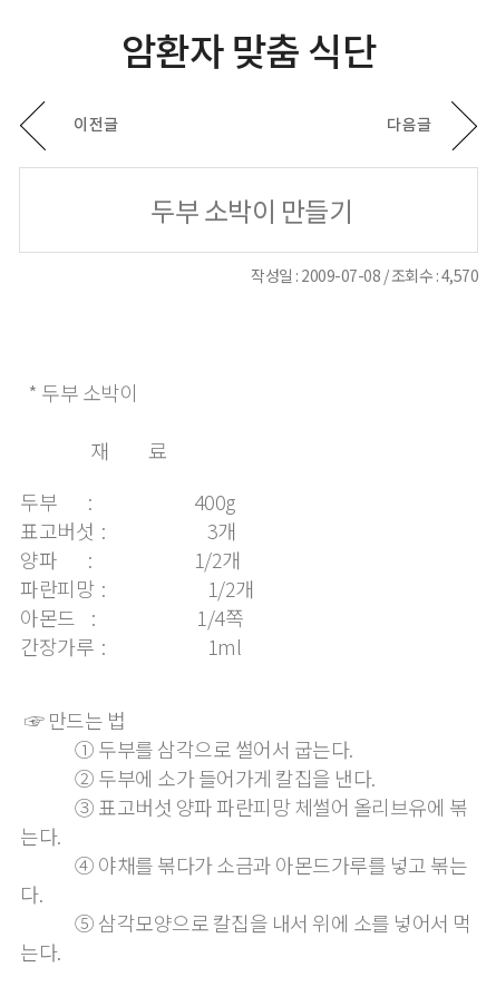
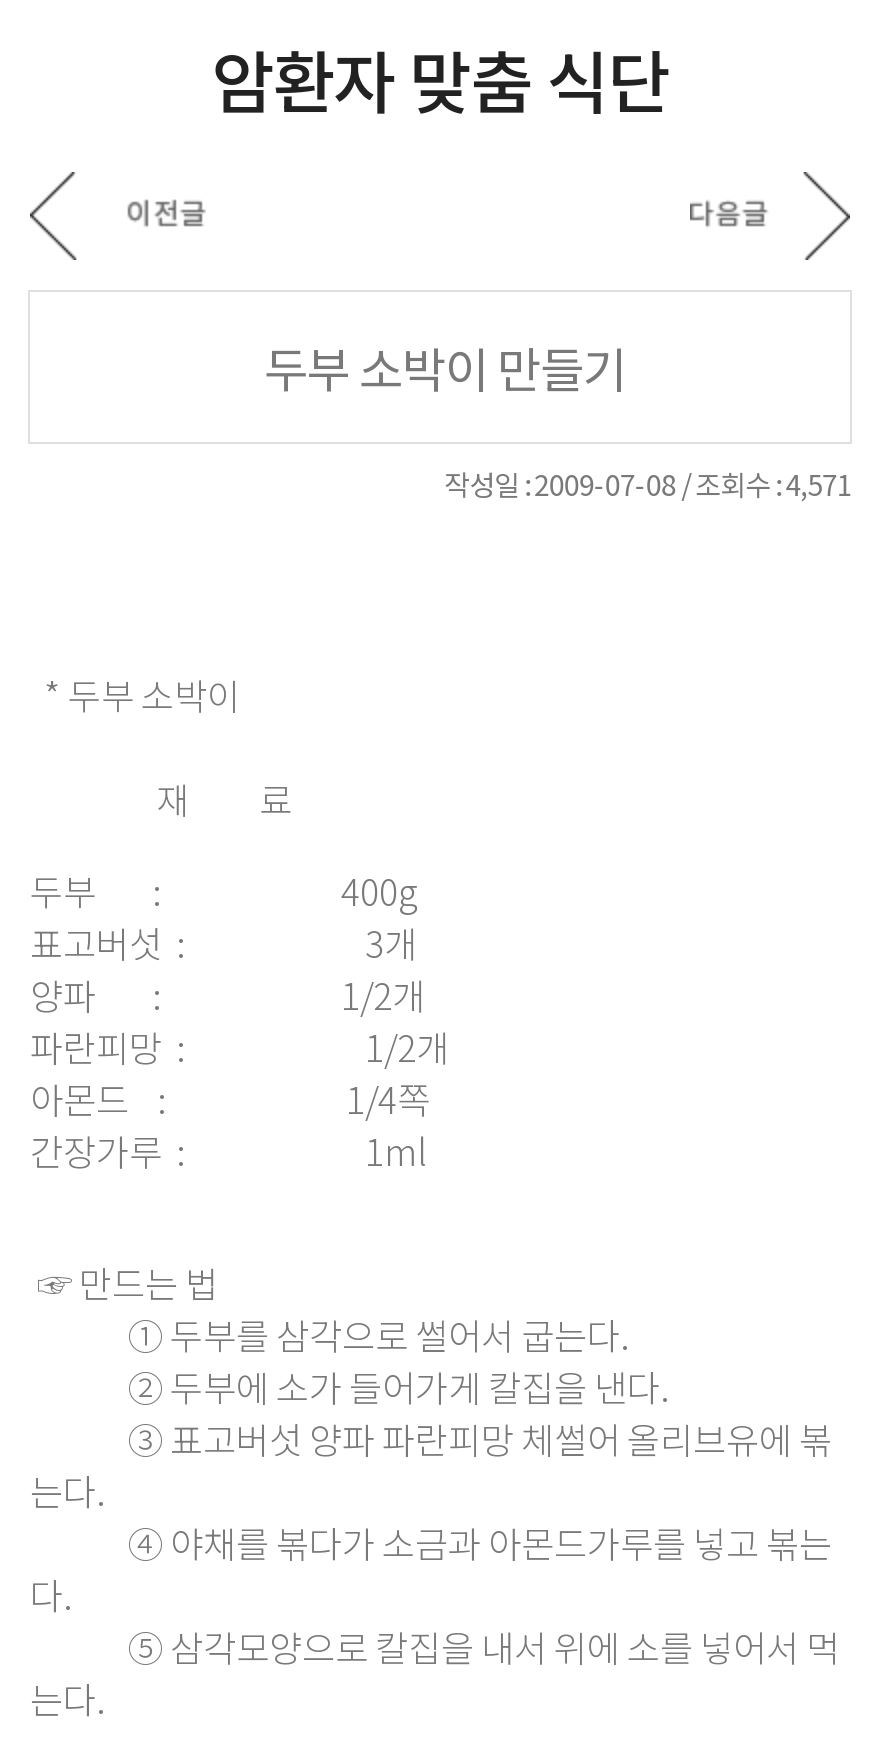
- 작성일 : 2009-07-08 / 조회수 : 4,570
+ 작성일 : 2009-07-08 / 조회수 : 4,571
